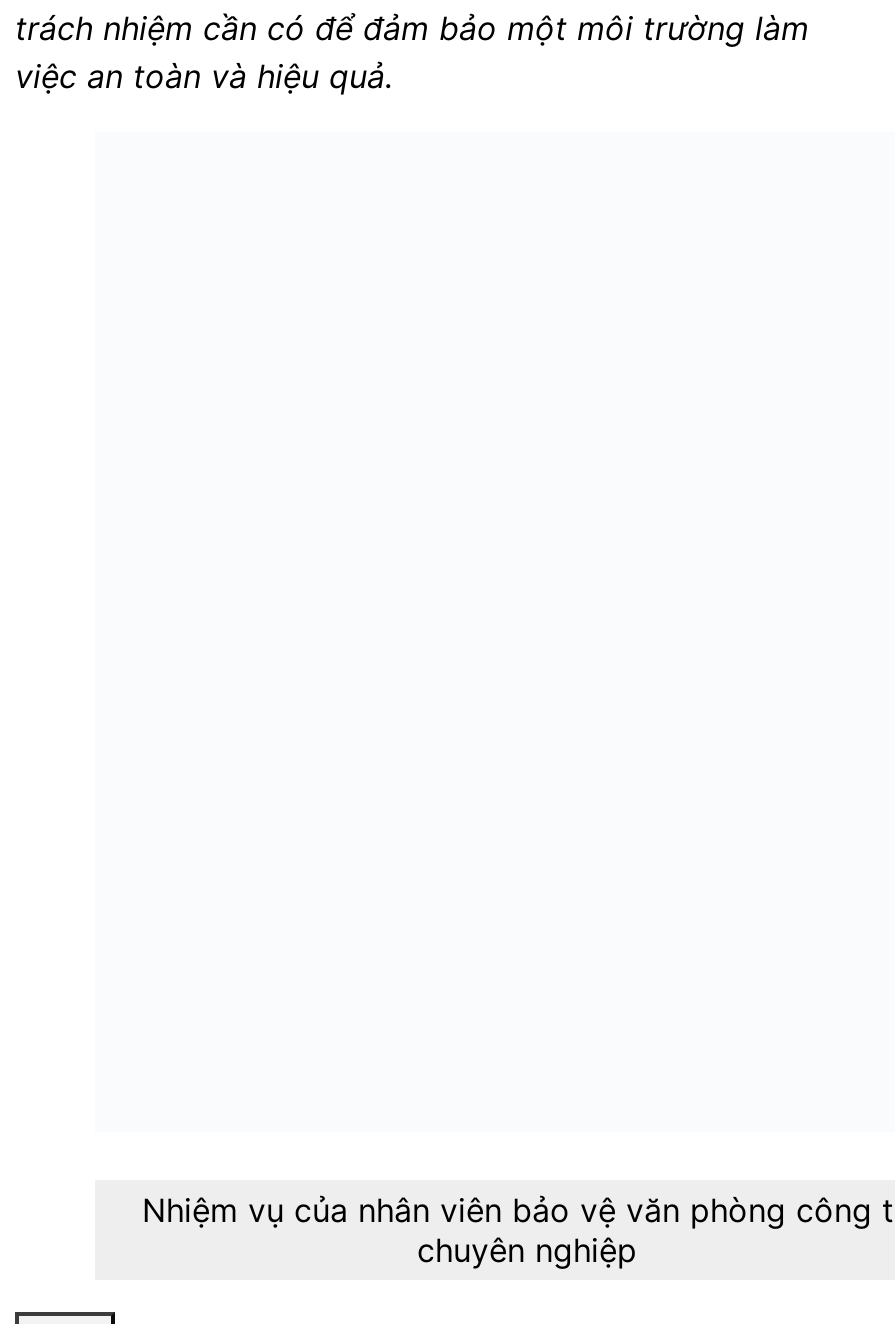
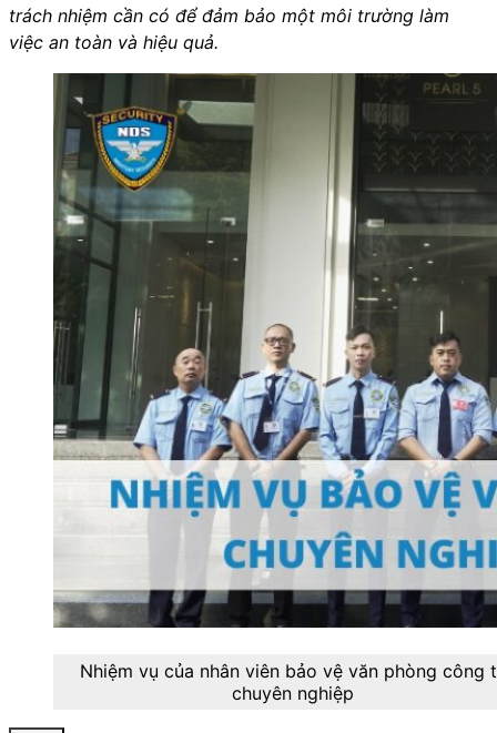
+ [image]
